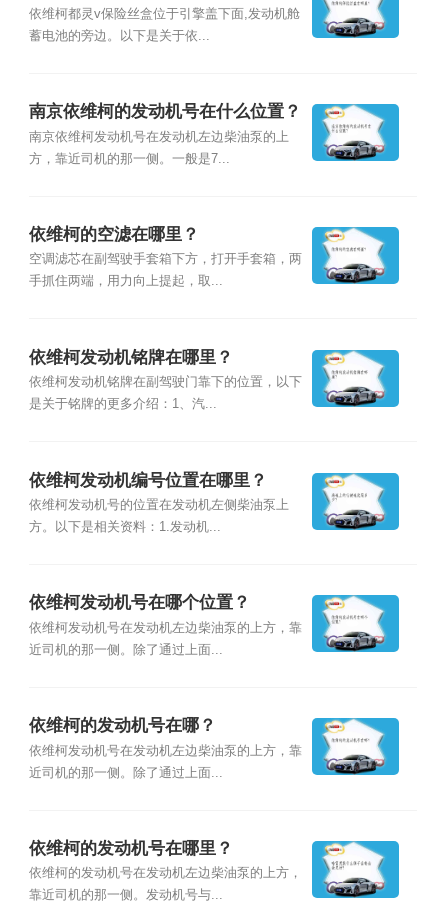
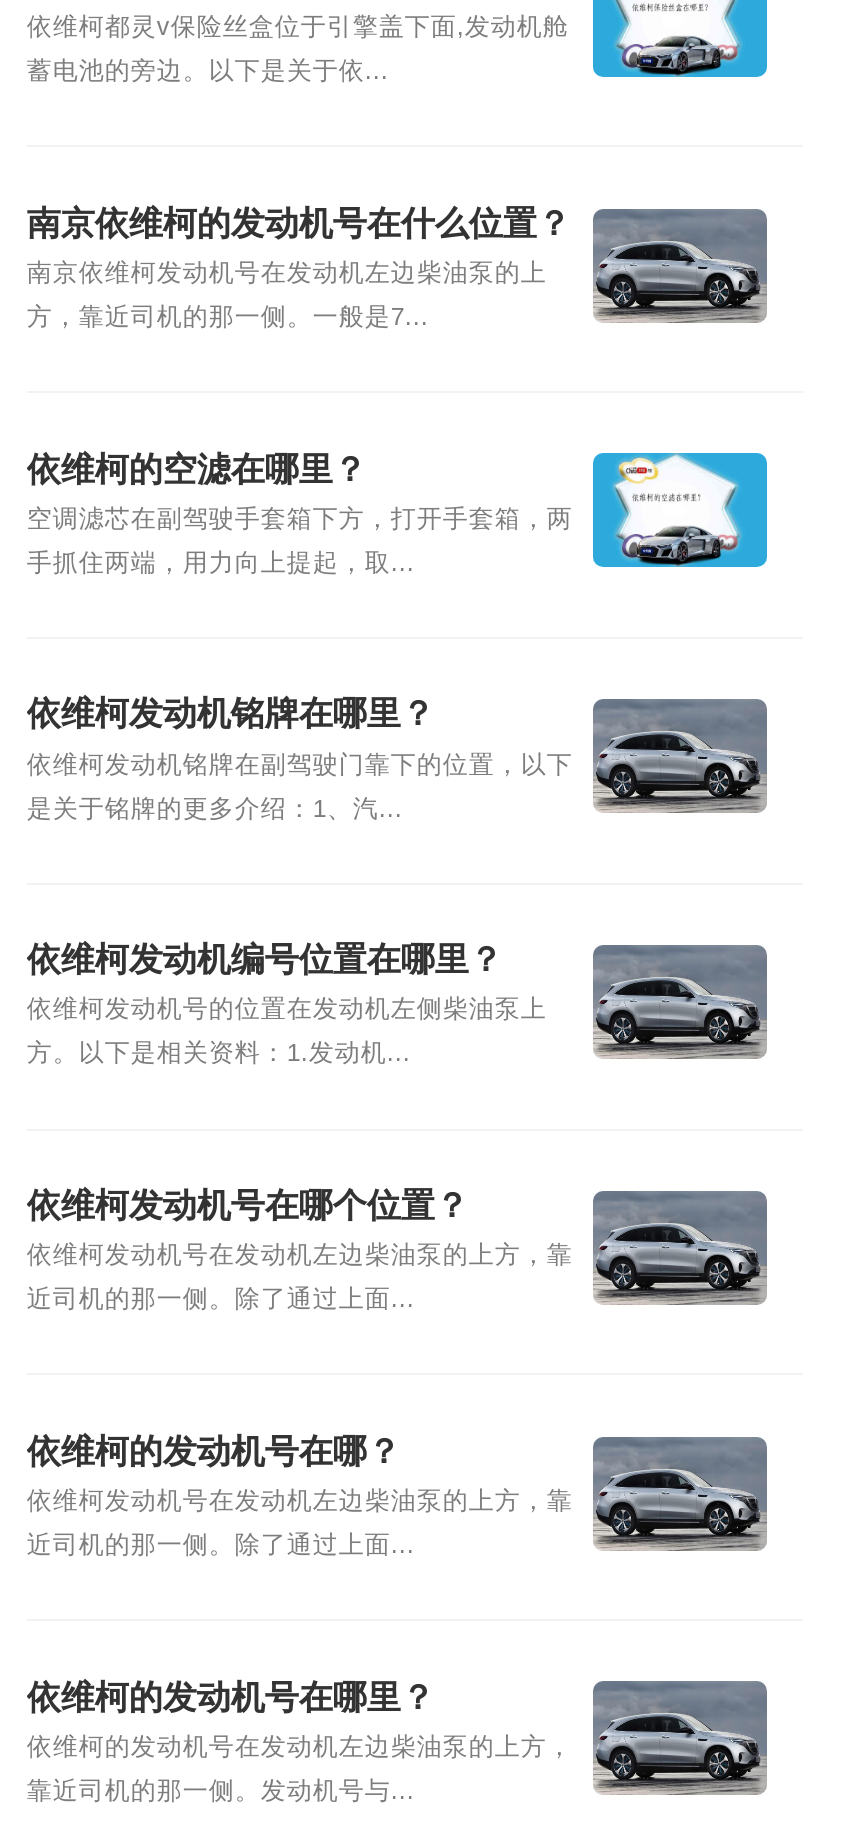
- [image]
+ [image]

- [image]
+ [image]

- [image]
+ [image]

- [image]
+ [image]

- [image]
+ [image]

- [image]
+ [image]
